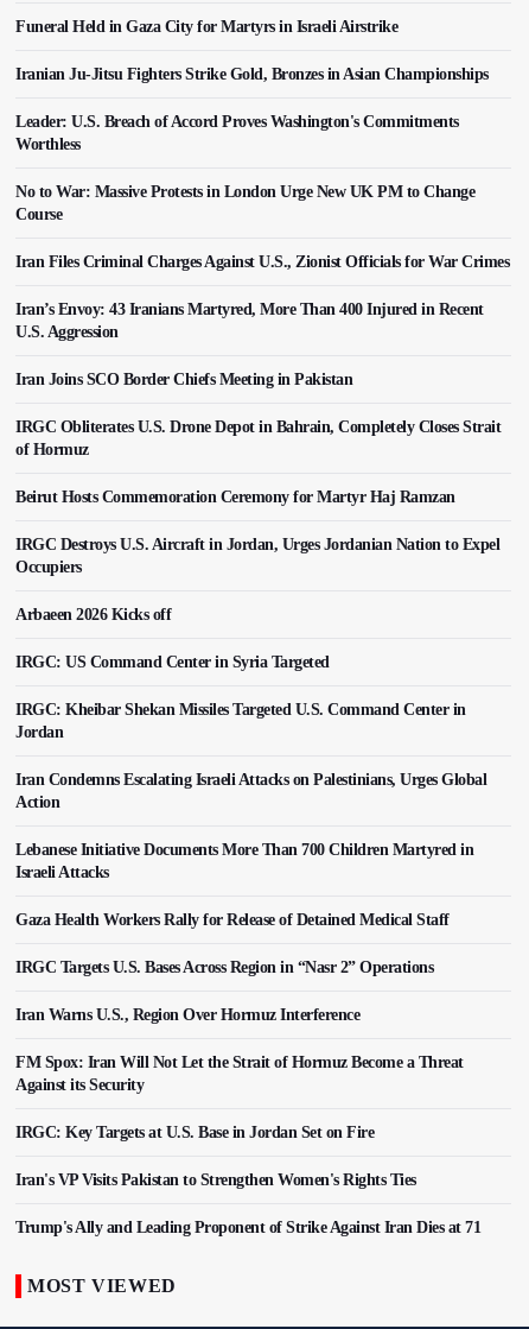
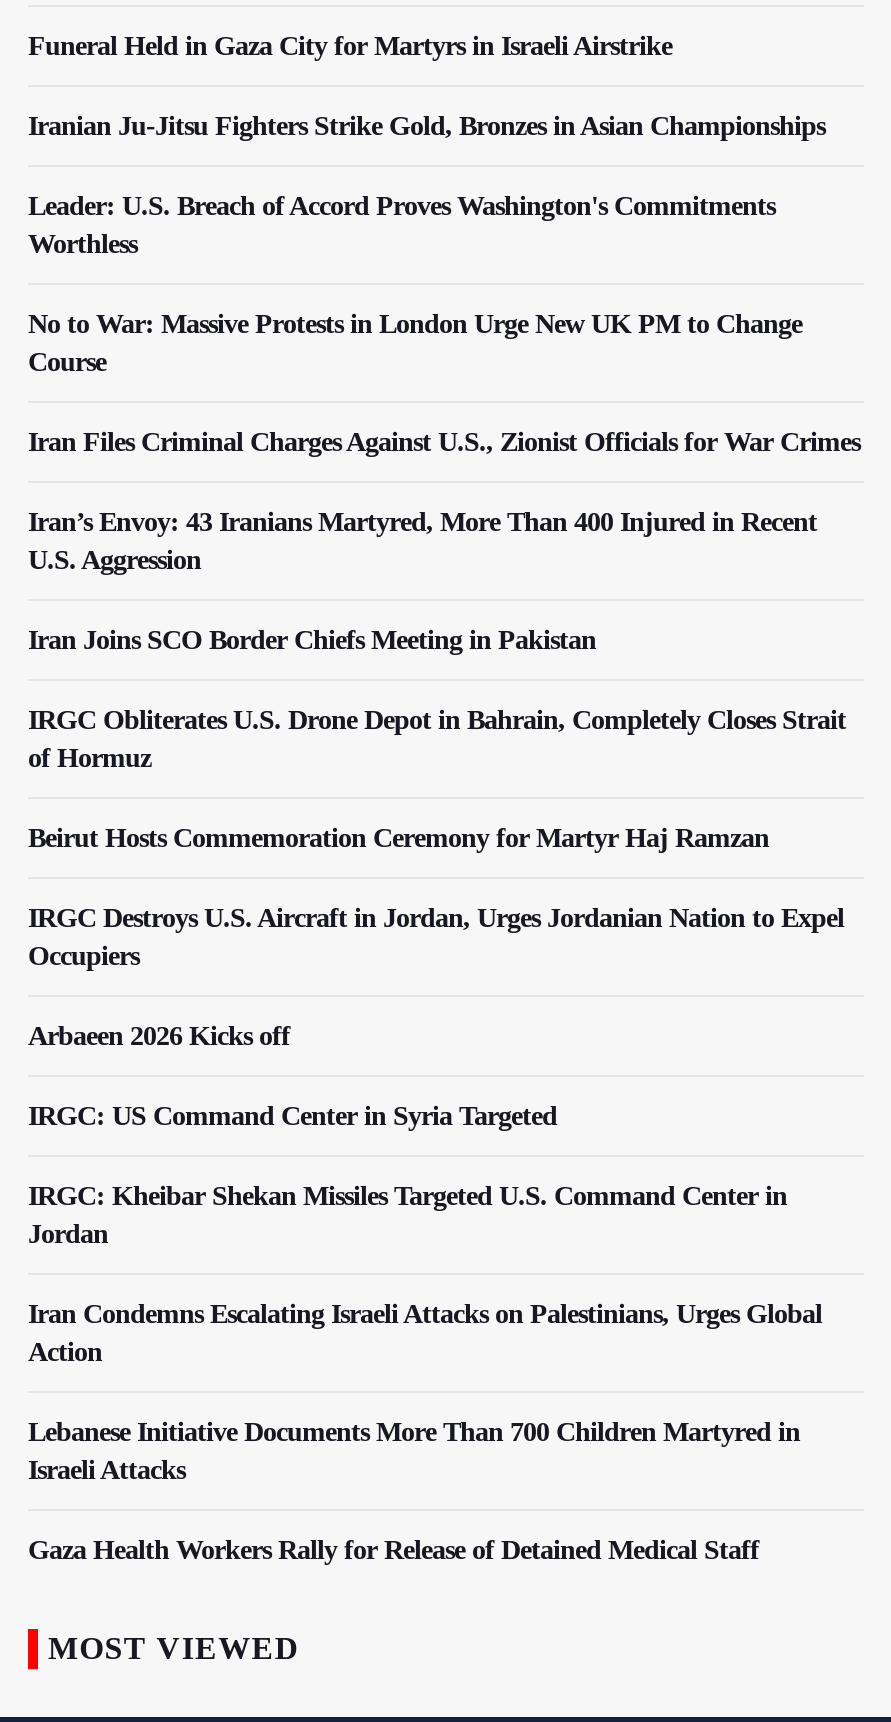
- IRGC Targets U.S. Bases Across Region in “Nasr 2” Operations
- Iran Warns U.S., Region Over Hormuz Interference
- FM Spox: Iran Will Not Let the Strait of Hormuz Become a Threat
- Against its Security
- IRGC: Key Targets at U.S. Base in Jordan Set on Fire
- Iran's VP Visits Pakistan to Strengthen Women's Rights Ties
- Trump's Ally and Leading Proponent of Strike Against Iran Dies at 71
